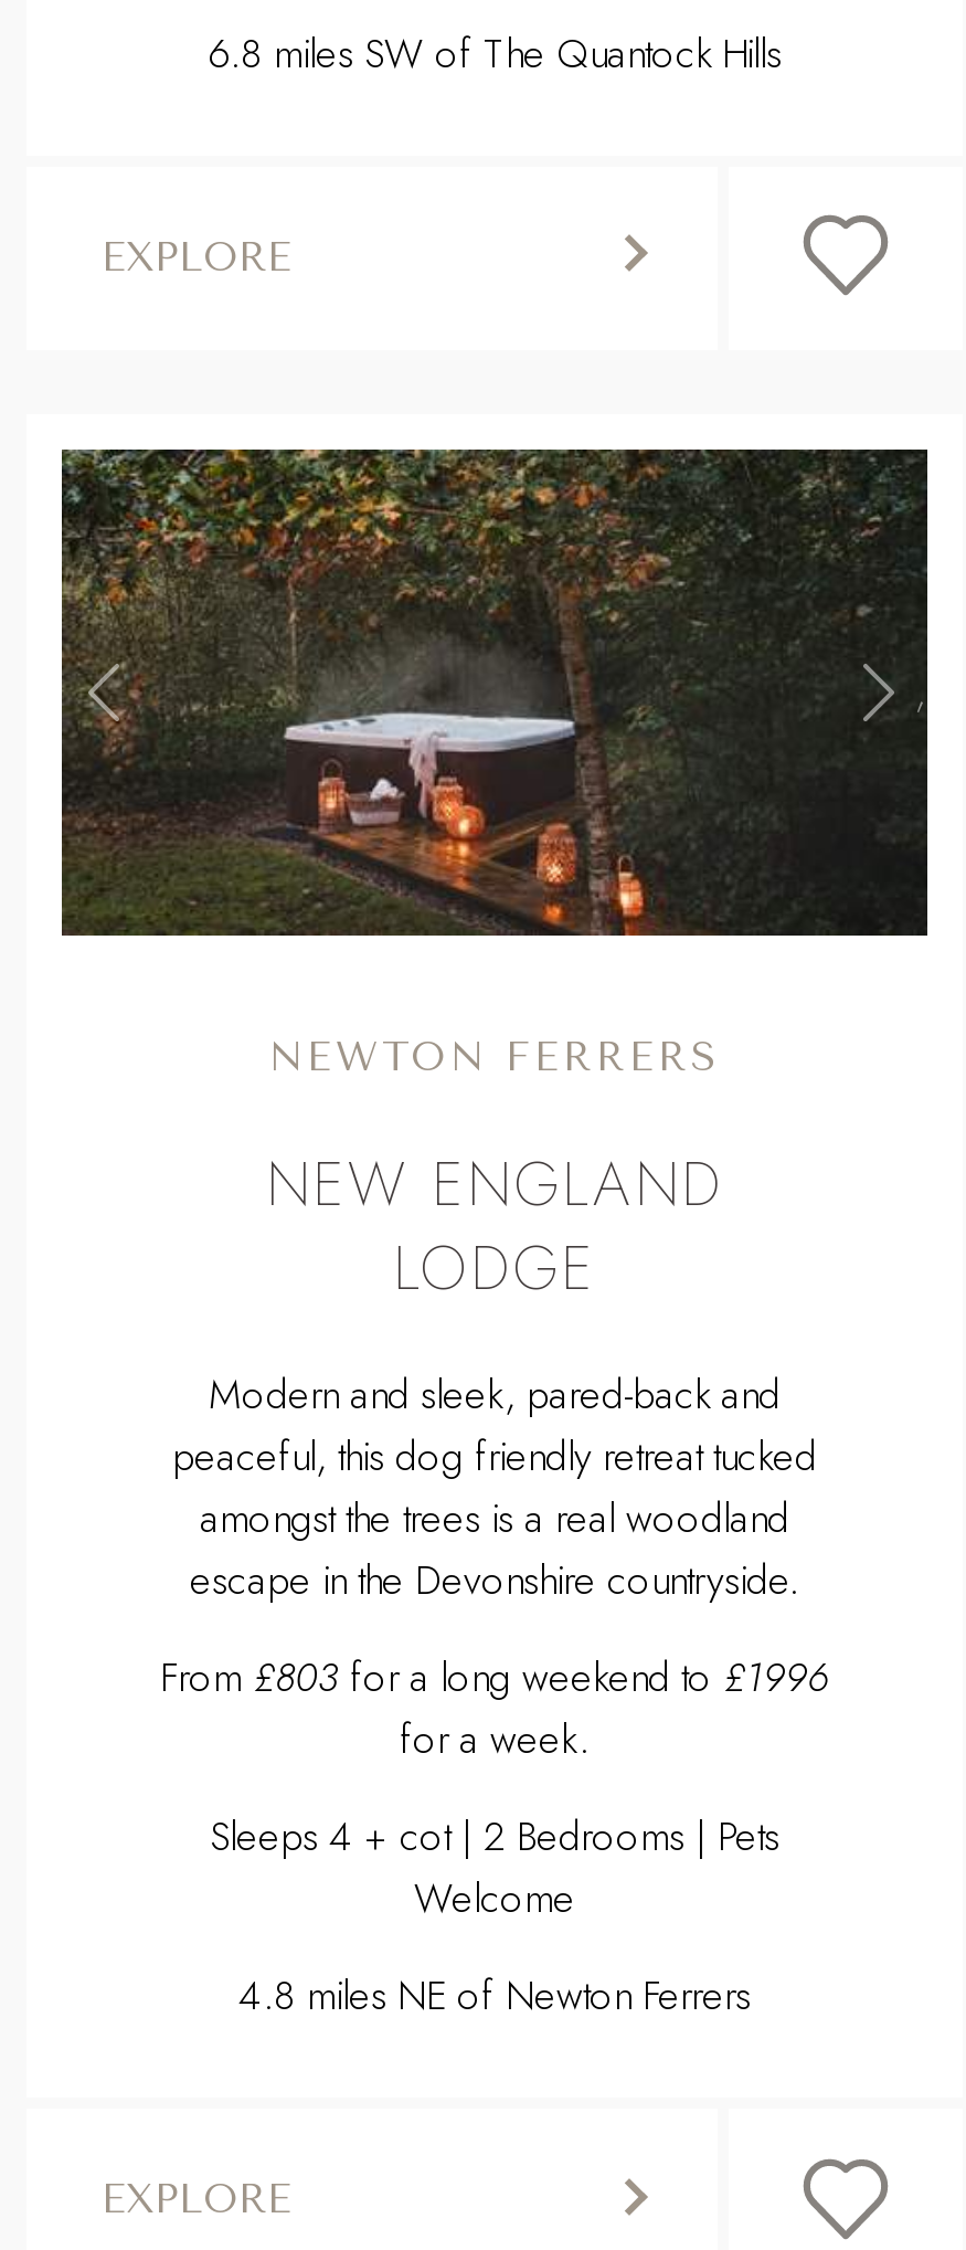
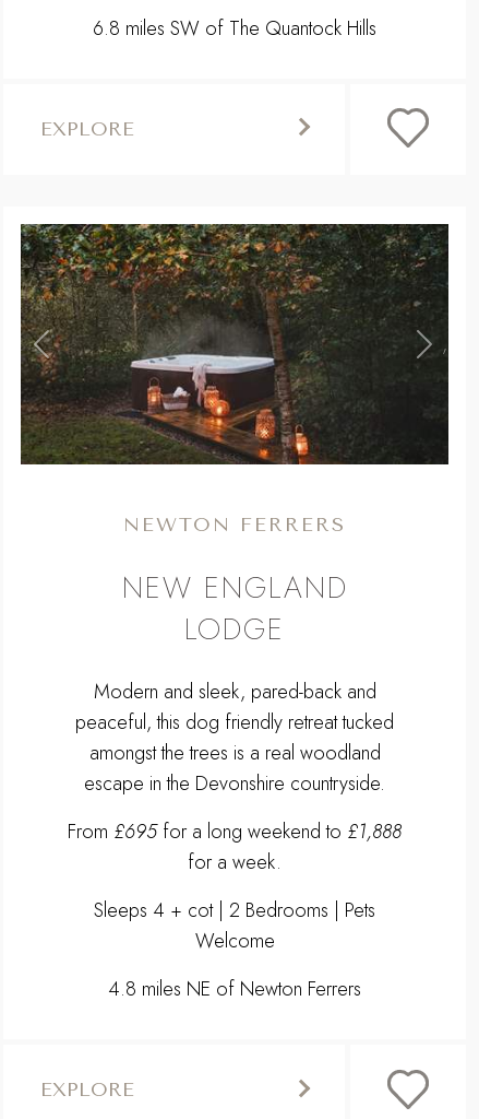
- From £803 for a long weekend to £1996
+ From £695 for a long weekend to £1,888
